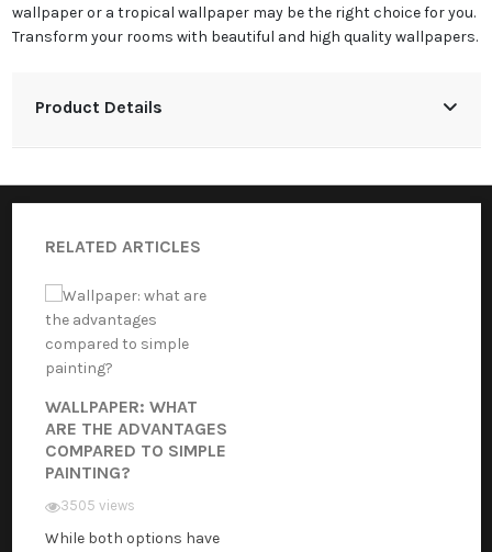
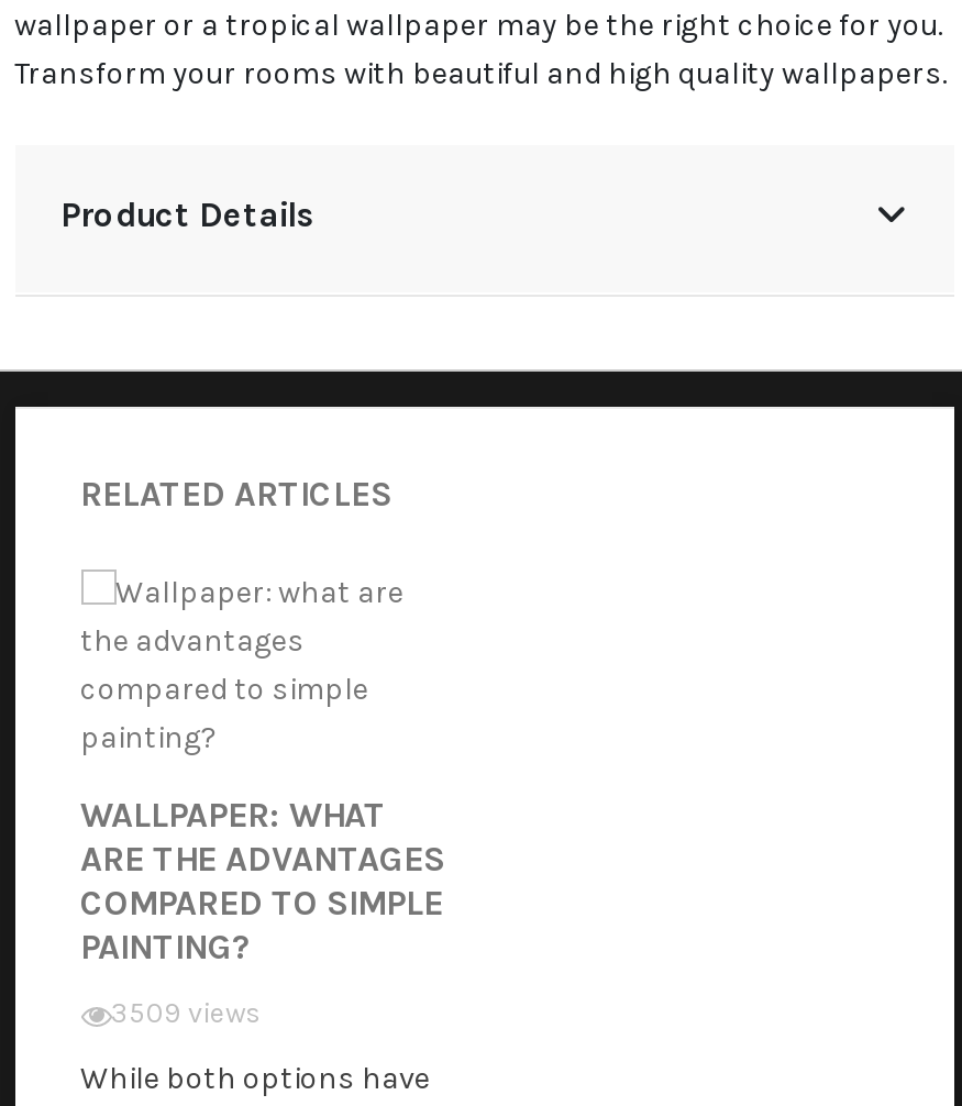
- 3505 views
+ 3509 views
